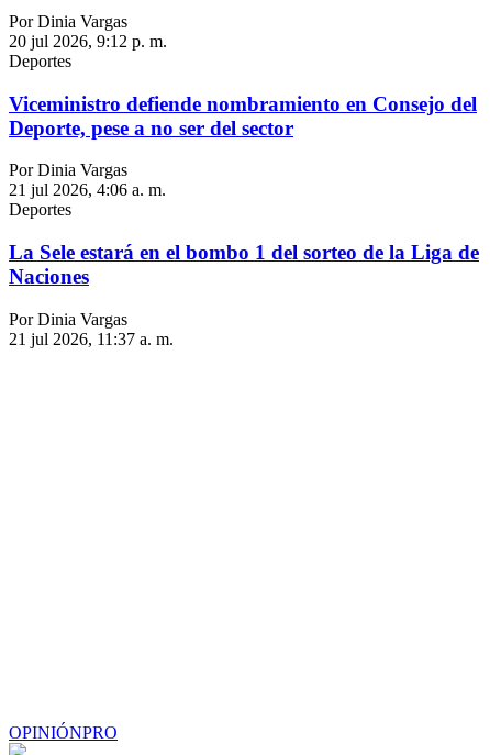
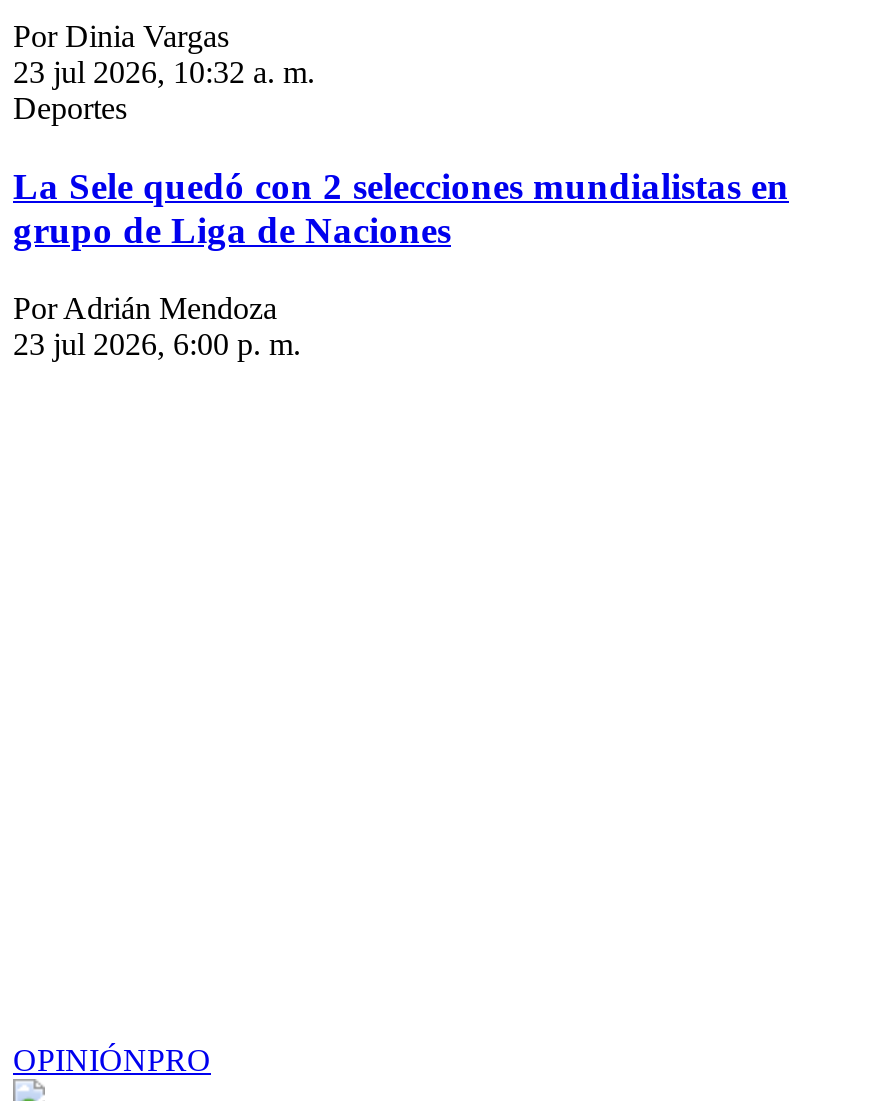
- 20 jul 2026, 9:12 p. m.
+ 23 jul 2026, 10:32 a. m.

- Viceministro defiende nombramiento en Consejo del
- Deporte, pese a no ser del sector
- Por Dinia Vargas
- 21 jul 2026, 4:06 a. m.
- Deportes
- La Sele estará en el bombo 1 del sorteo de la Liga de
- Naciones
- Por Dinia Vargas
- 21 jul 2026, 11:37 a. m.
+ La Sele quedó con 2 selecciones mundialistas en
+ grupo de Liga de Naciones
+ Por Adrián Mendoza
+ 23 jul 2026, 6:00 p. m.
